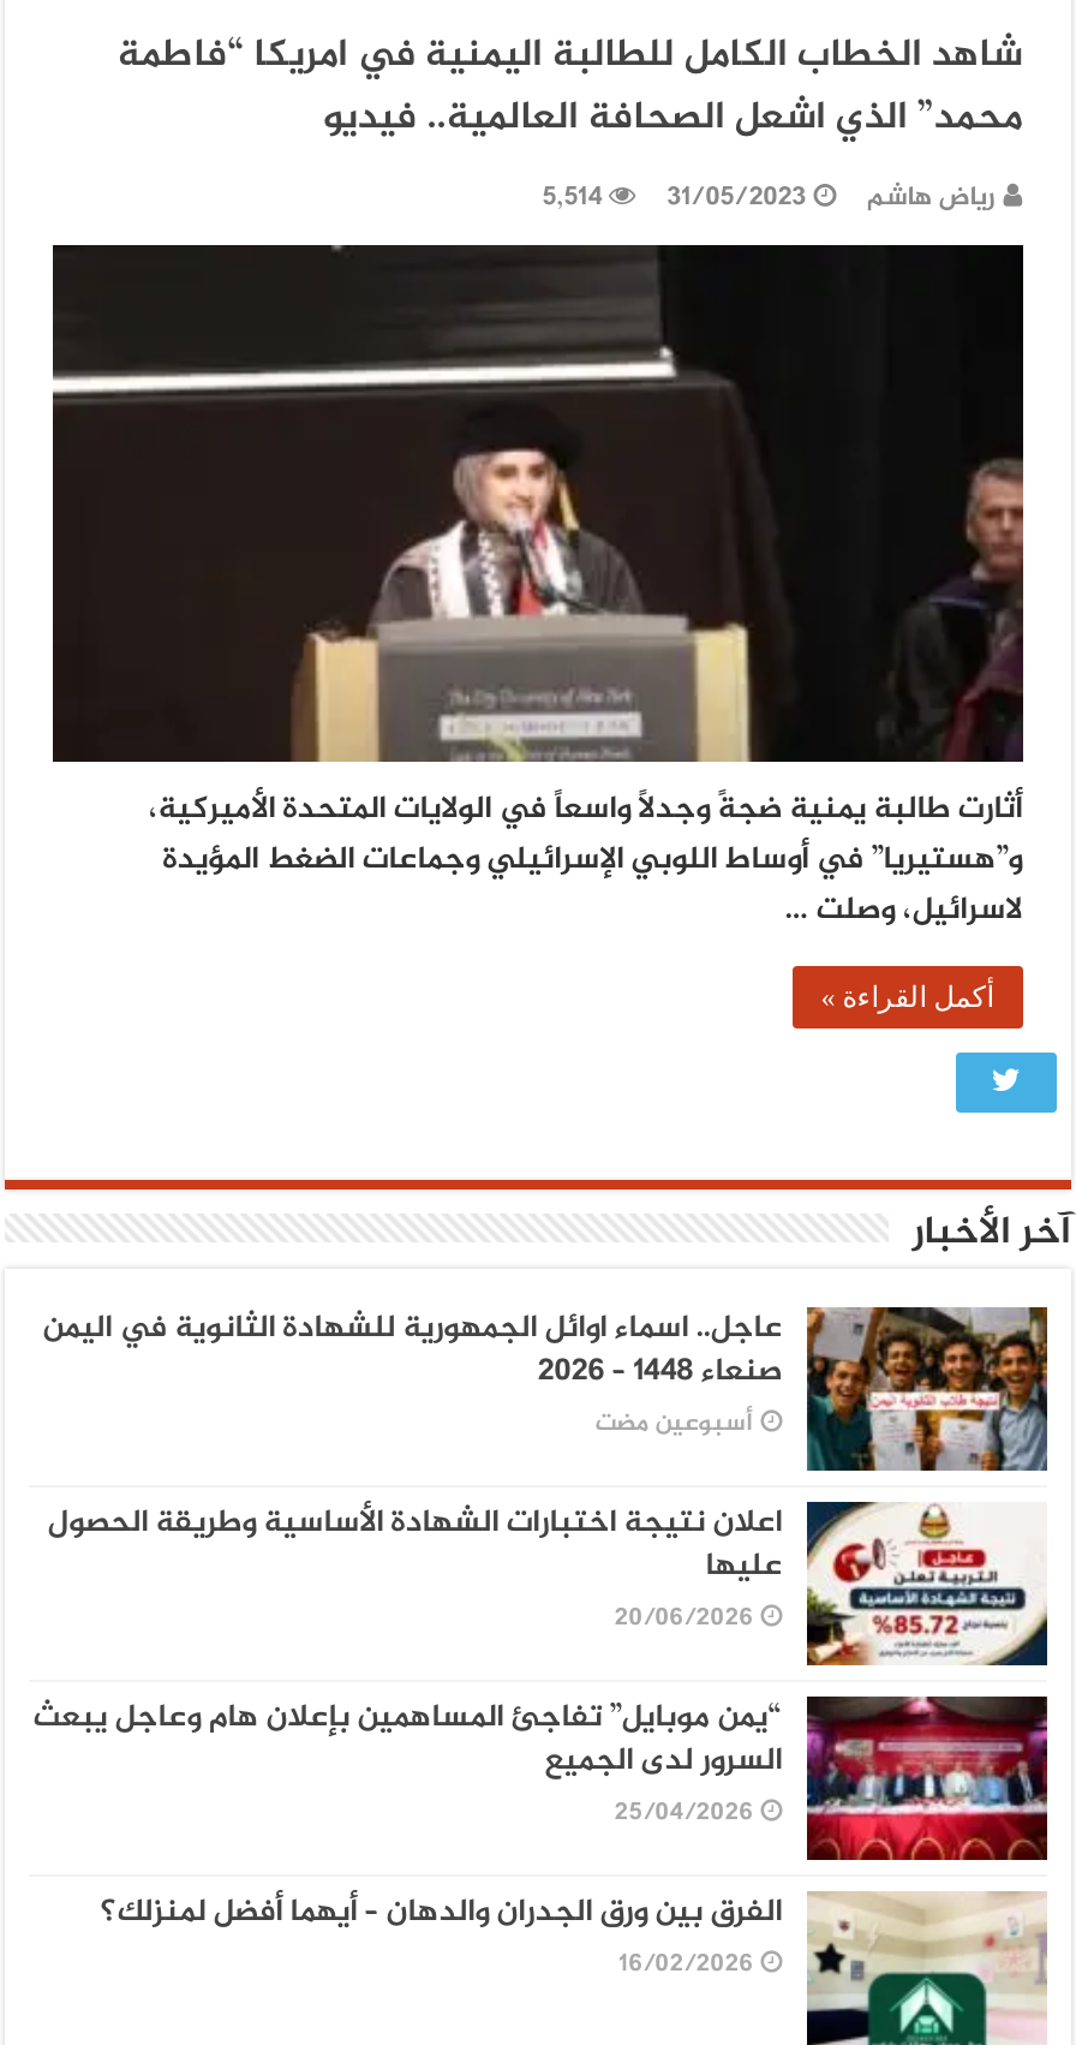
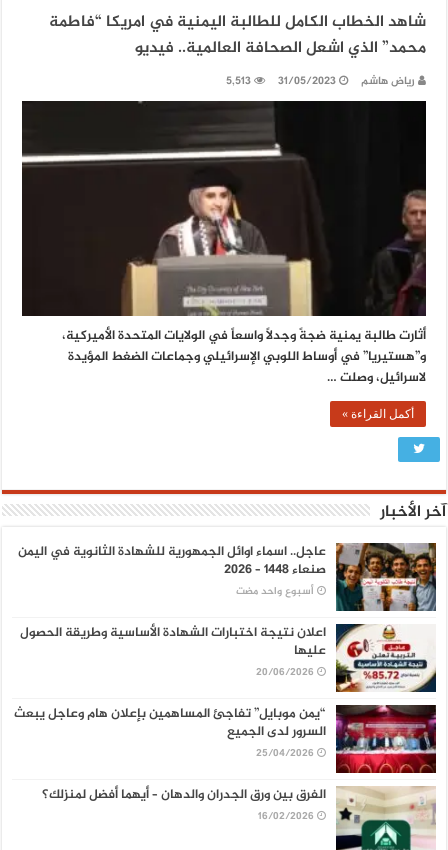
- رياض هاشم 31/05/2023 5,514
+ رياض هاشم 31/05/2023 5,513

- أسبوعين مضت
+ أسبوع واحد مضت
